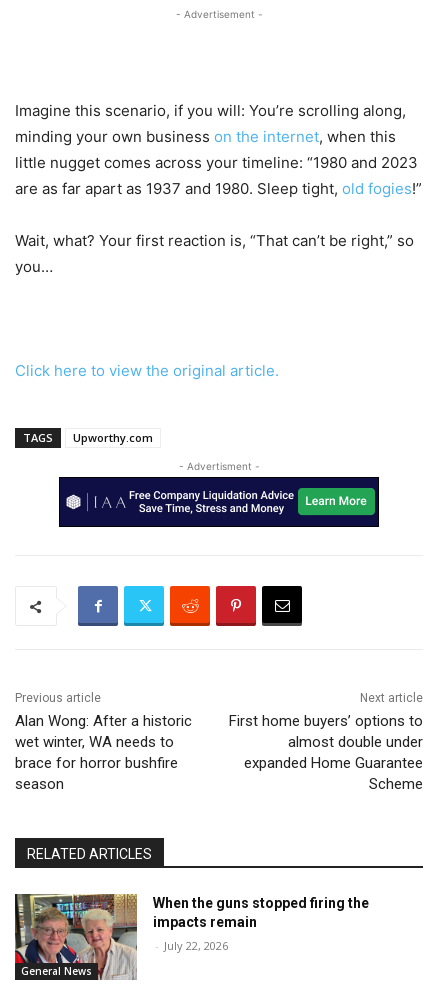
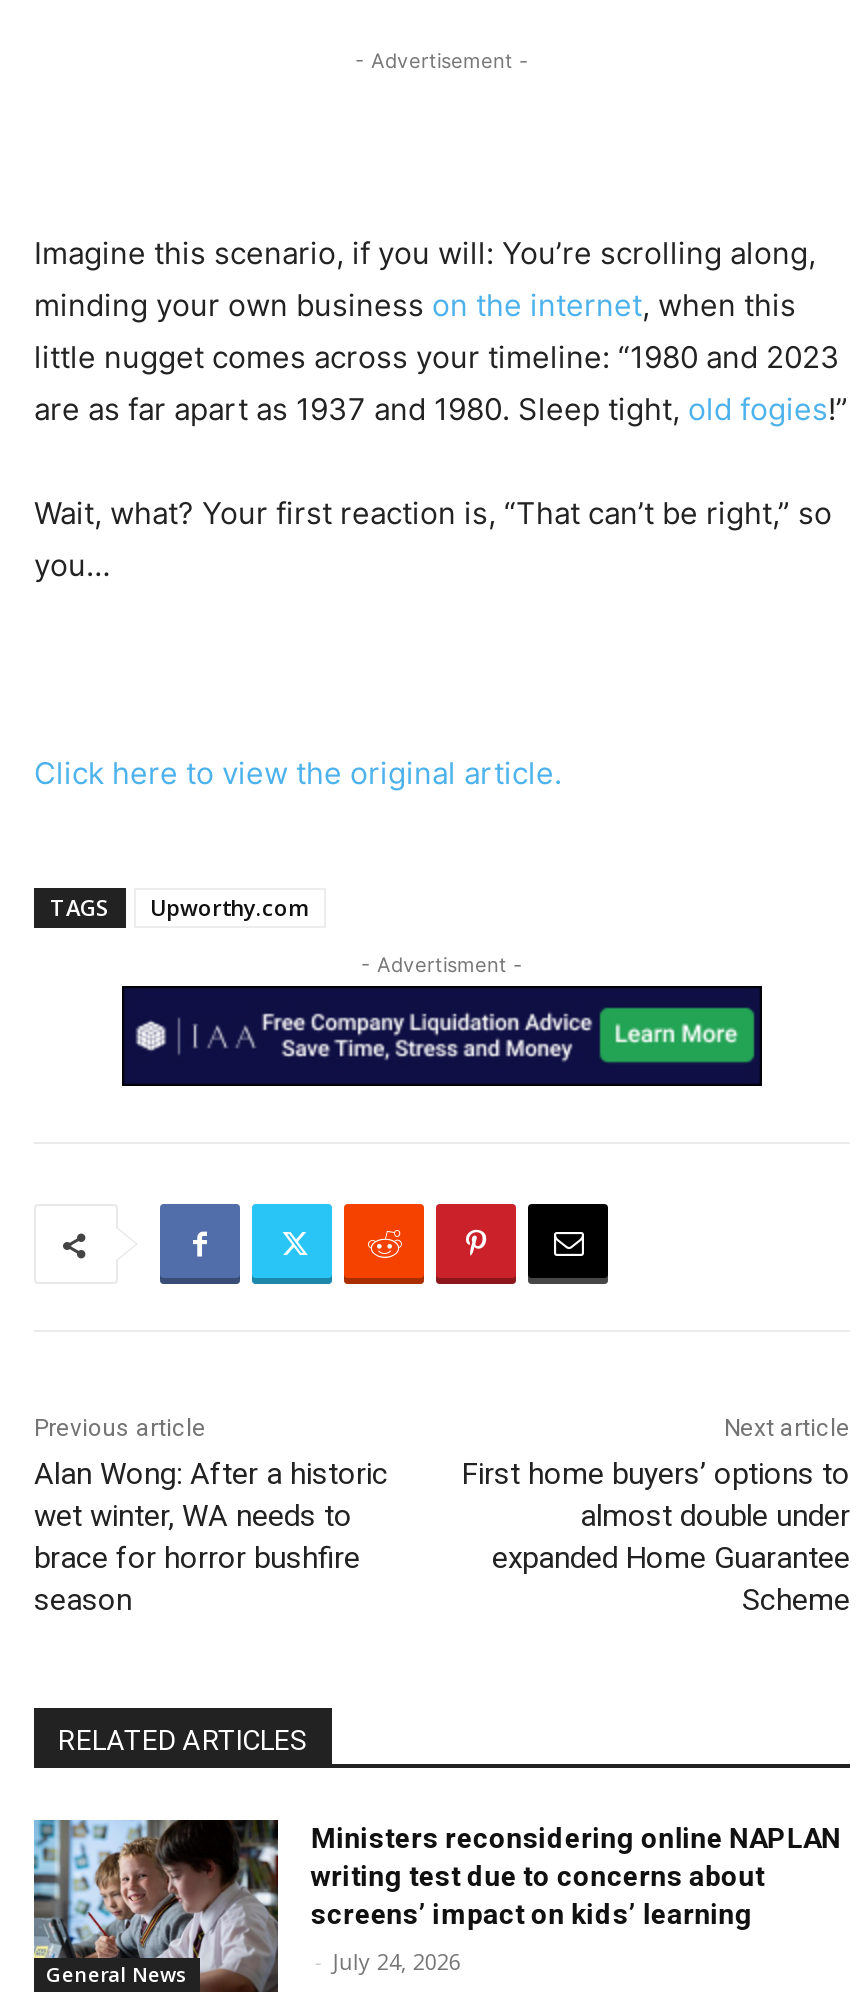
- [image]
- When the guns stopped firing the
- impacts remain
+ [image]
+ Ministers reconsidering online NAPLAN
+ writing test due to concerns about
+ screens’ impact on kids’ learning

- - July 22, 2026
+ - July 24, 2026
